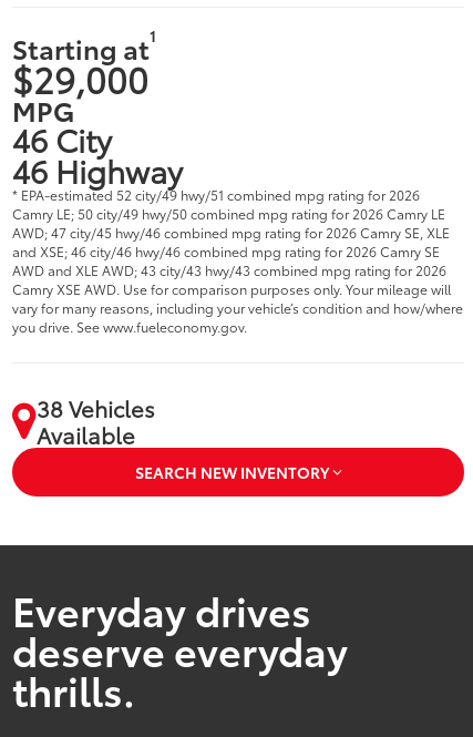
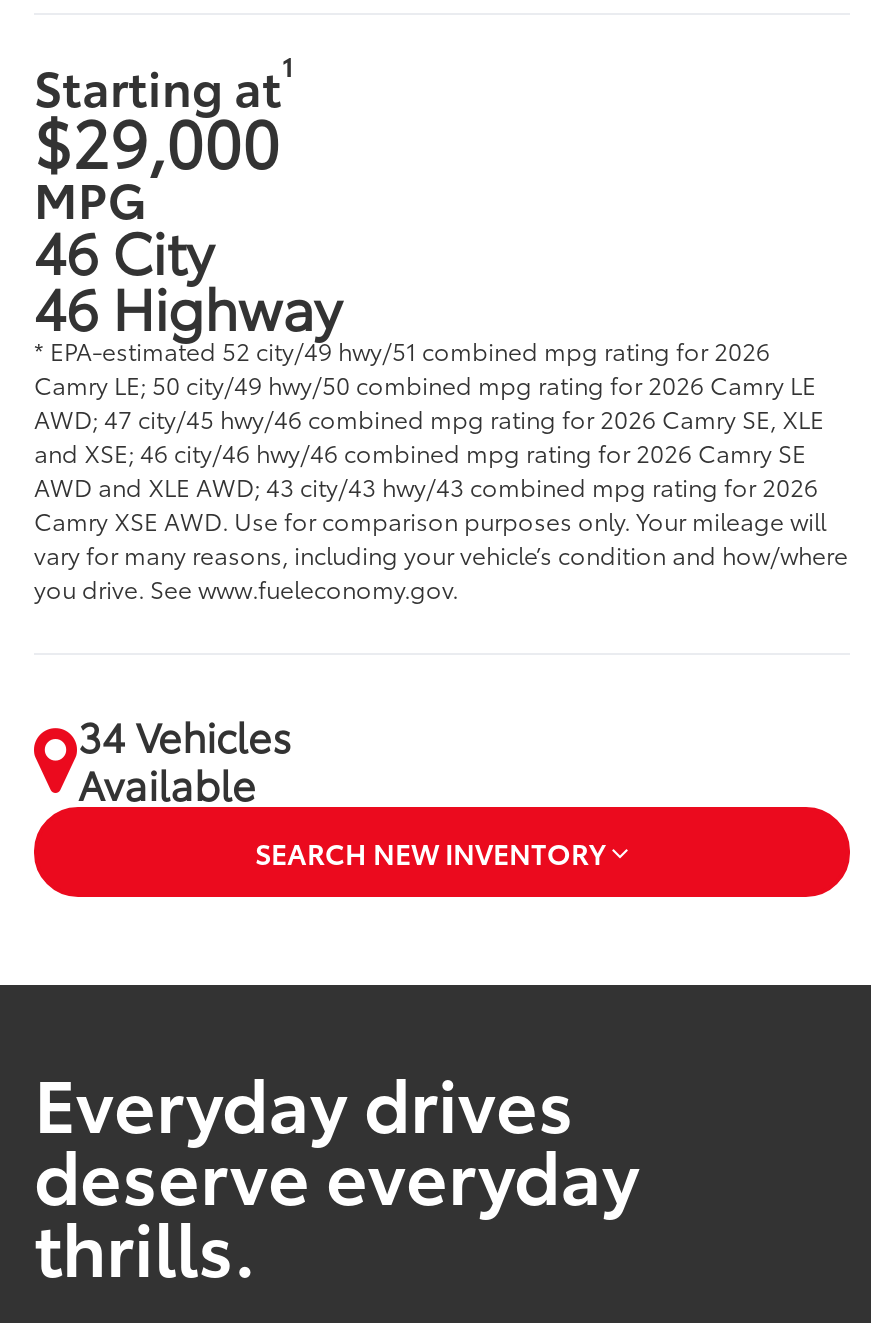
- 38 Vehicles
+ 34 Vehicles
